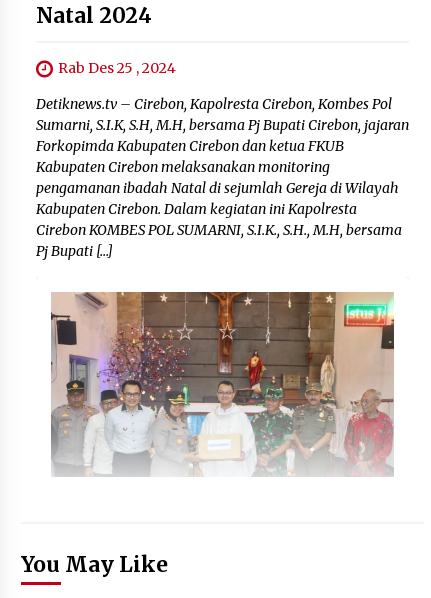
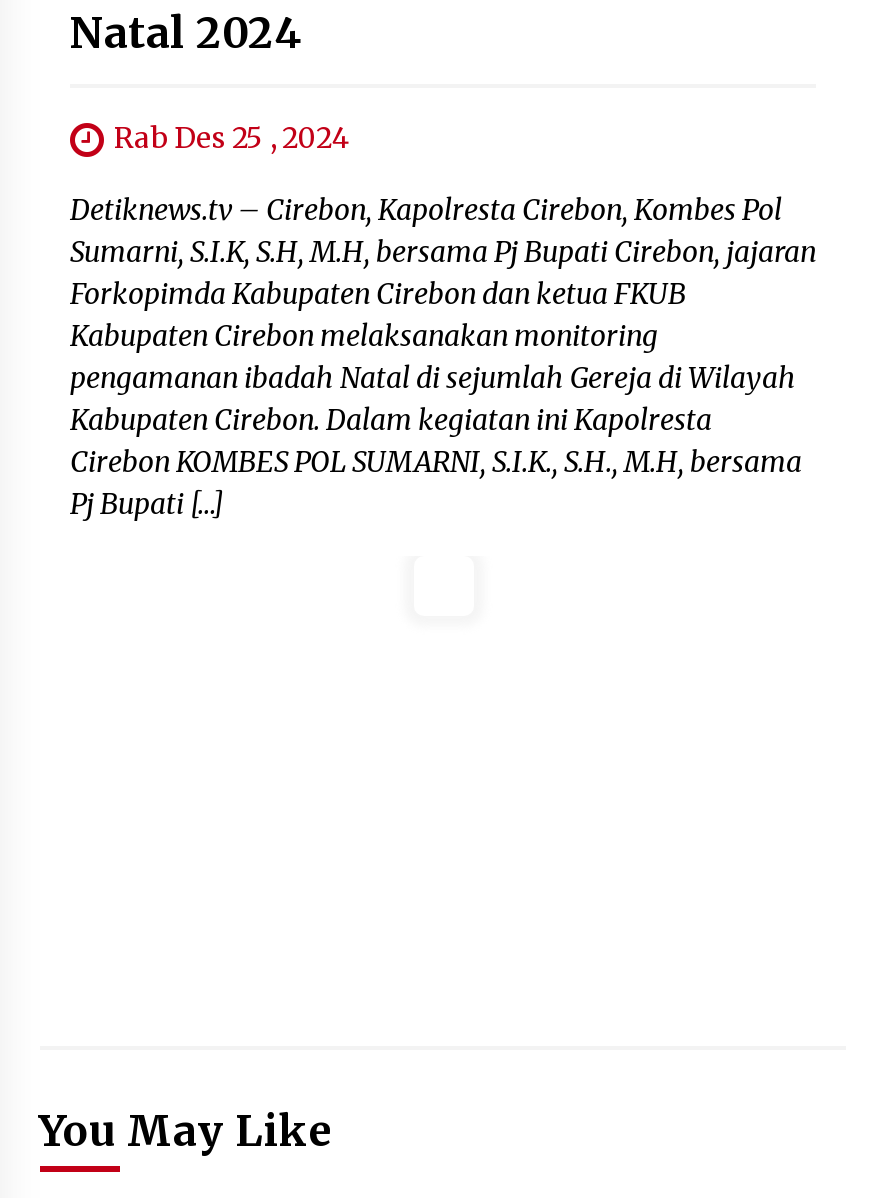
- [image]
